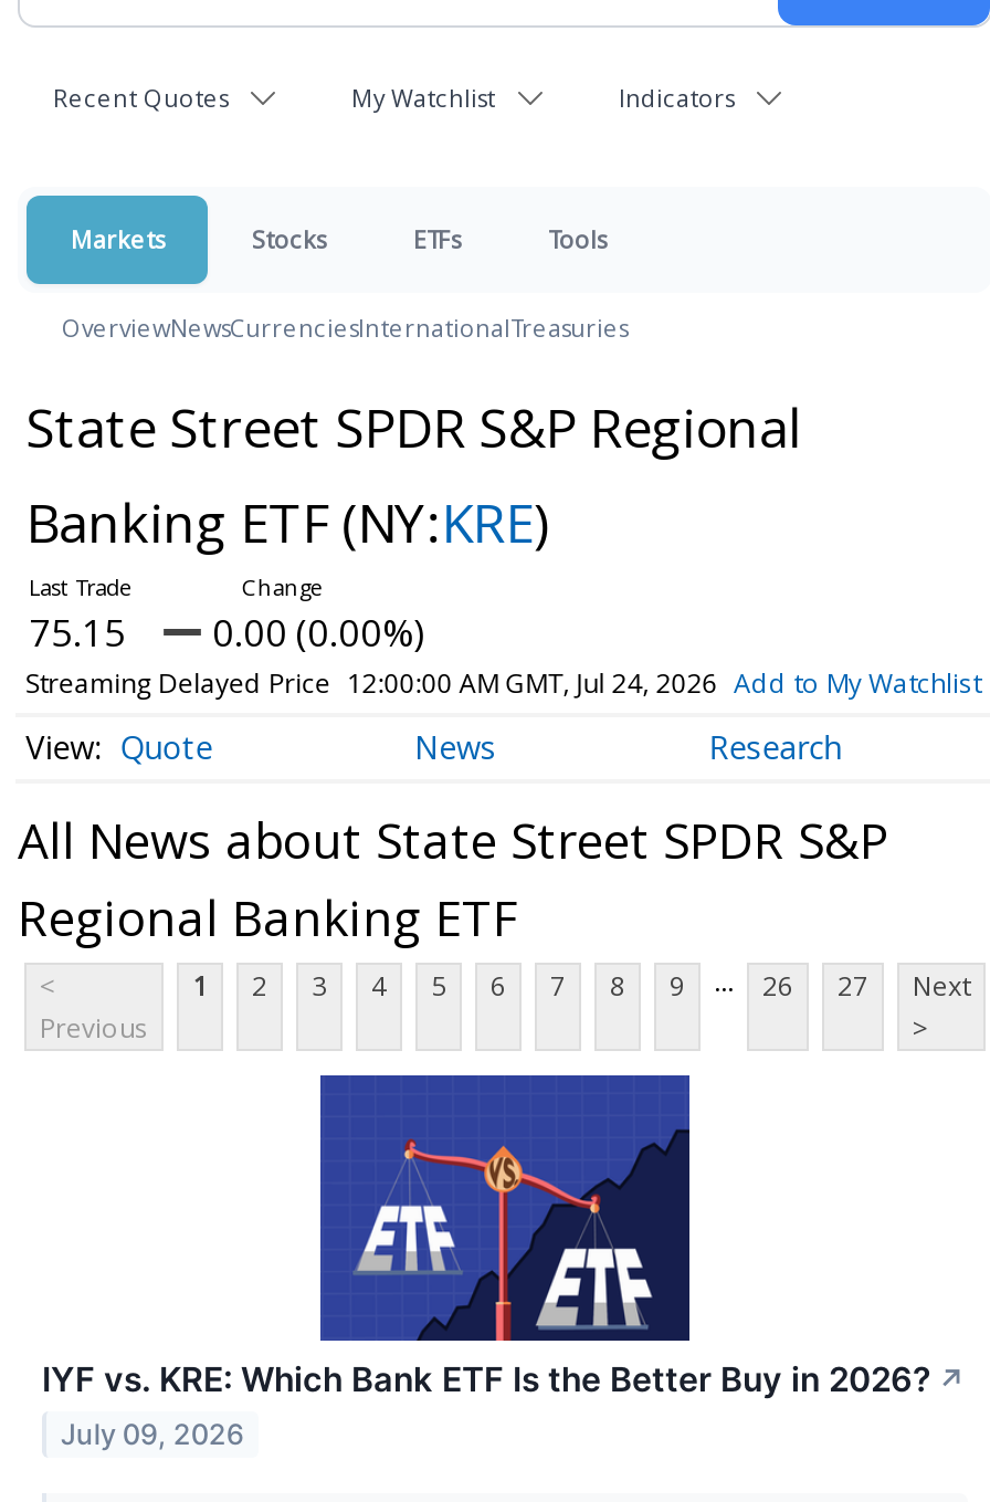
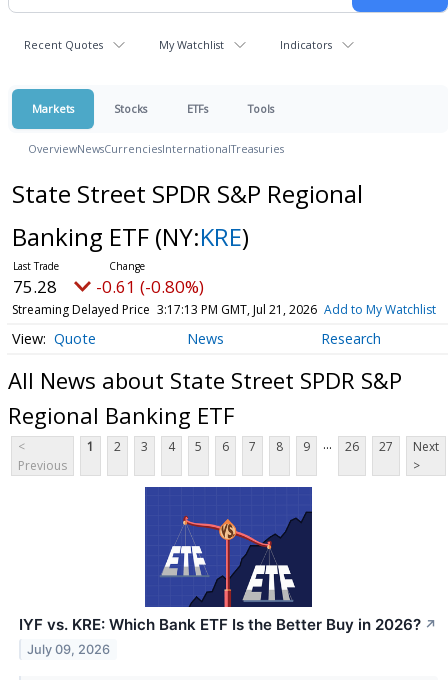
- 75.15
+ 75.28

- 0.00 (0.00%)
+ -0.61 (-0.80%)

- Streaming Delayed Price 12:00:00 AM GMT, Jul 24, 2026 Add to My Watchlist
+ Streaming Delayed Price 3:17:13 PM GMT, Jul 21, 2026 Add to My Watchlist
